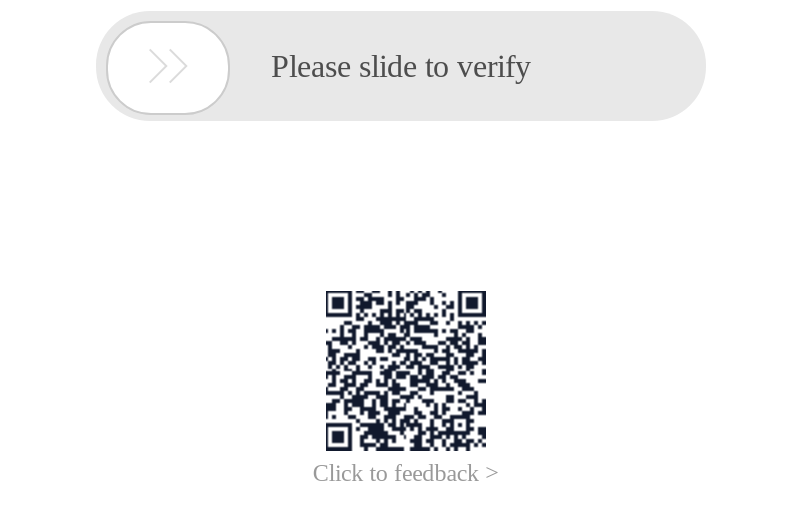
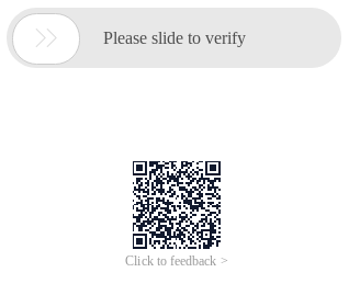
- [image]
+ [image]
